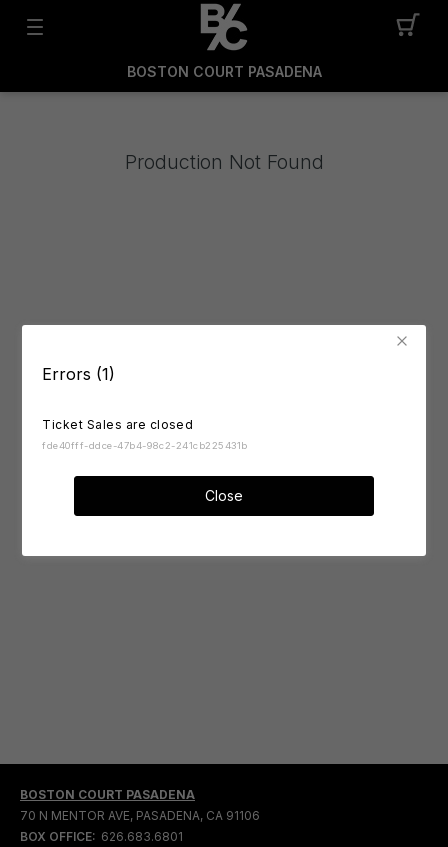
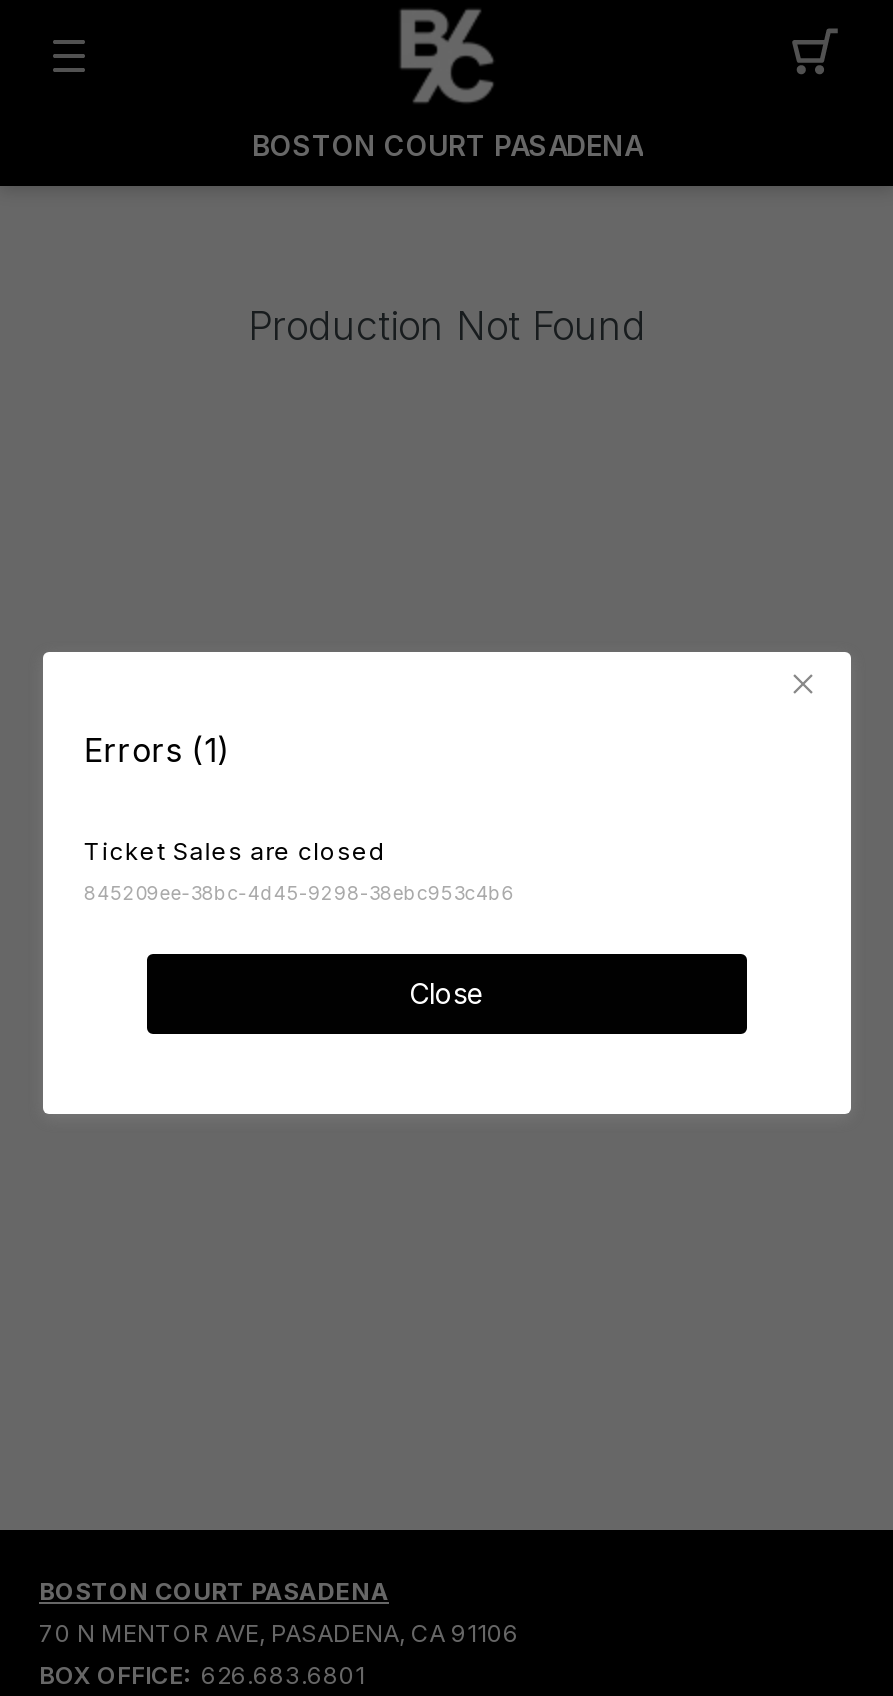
- fde40fff-ddce-47b4-98c2-241cb225431b
+ 845209ee-38bc-4d45-9298-38ebc953c4b6
